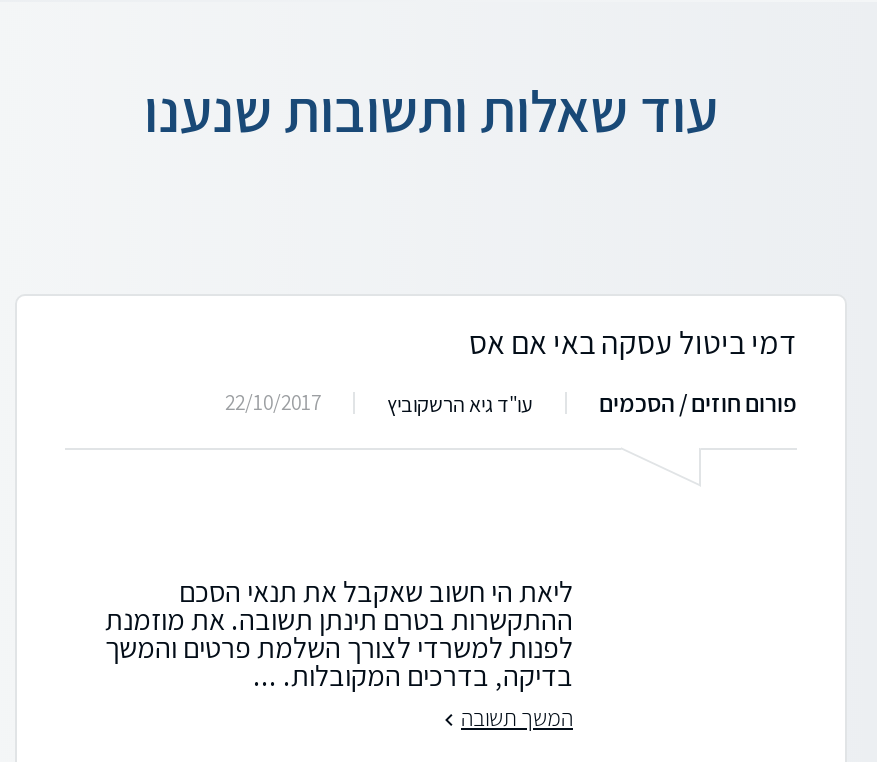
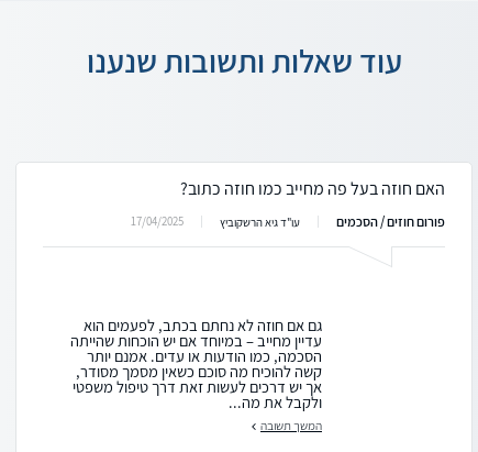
- דמי ביטול עסקה באי אם אס
+ האם חוזה בעל פה מחייב כמו חוזה כתוב?

- 22/10/2017
+ 17/04/2025

- ליאת הי חשוב שאקבל את תנאי הסכם
- ההתקשרות בטרם תינתן תשובה. את מוזמנת
- לפנות למשרדי לצורך השלמת פרטים והמשך
- בדיקה, בדרכים המקובלות. ...
+ גם אם חוזה לא נחתם בכתב, לפעמים הוא
+ עדיין מחייב – במיוחד אם יש הוכחות שהייתה
+ הסכמה, כמו הודעות או עדים. אמנם יותר
+ קשה להוכיח מה סוכם כשאין מסמך מסודר,
+ אך יש דרכים לעשות זאת דרך טיפול משפטי
+ ולקבל את מה...
